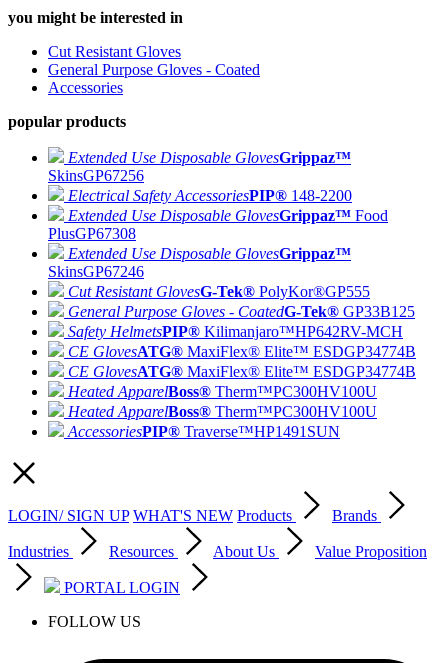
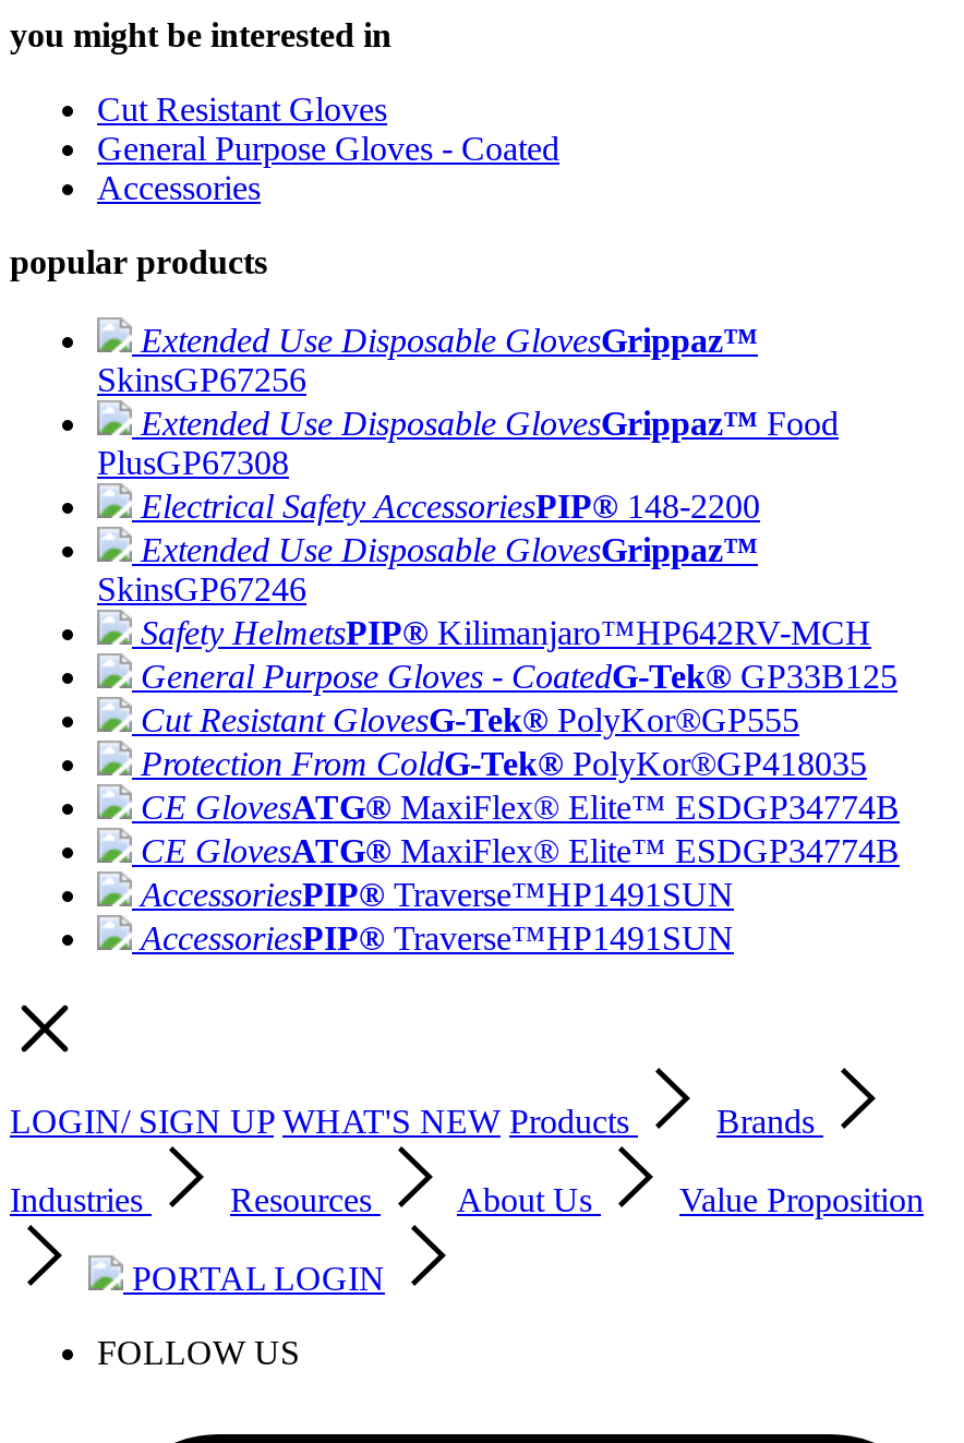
moved down: Electrical Safety AccessoriesPIP® 148-2200

moved up: Extended Use Disposable GlovesGrippaz™ Food | PlusGP67308

moved down: Cut Resistant GlovesG-Tek® PolyKor®GP555

moved up: General Purpose Gloves - CoatedG-Tek® GP33B125 | Safety HelmetsPIP® Kilimanjaro™HP642RV-MCH

+ Protection From ColdG-Tek® PolyKor®GP418035

moved down: CE GlovesATG® MaxiFlex® Elite™ ESDGP34774B | CE GlovesATG® MaxiFlex® Elite™ ESDGP34774B

- Heated ApparelBoss® Therm™PC300HV100U
- Heated ApparelBoss® Therm™PC300HV100U
+ AccessoriesPIP® Traverse™HP1491SUN
